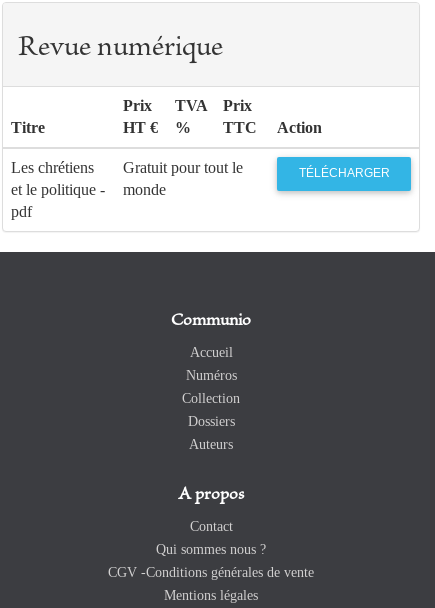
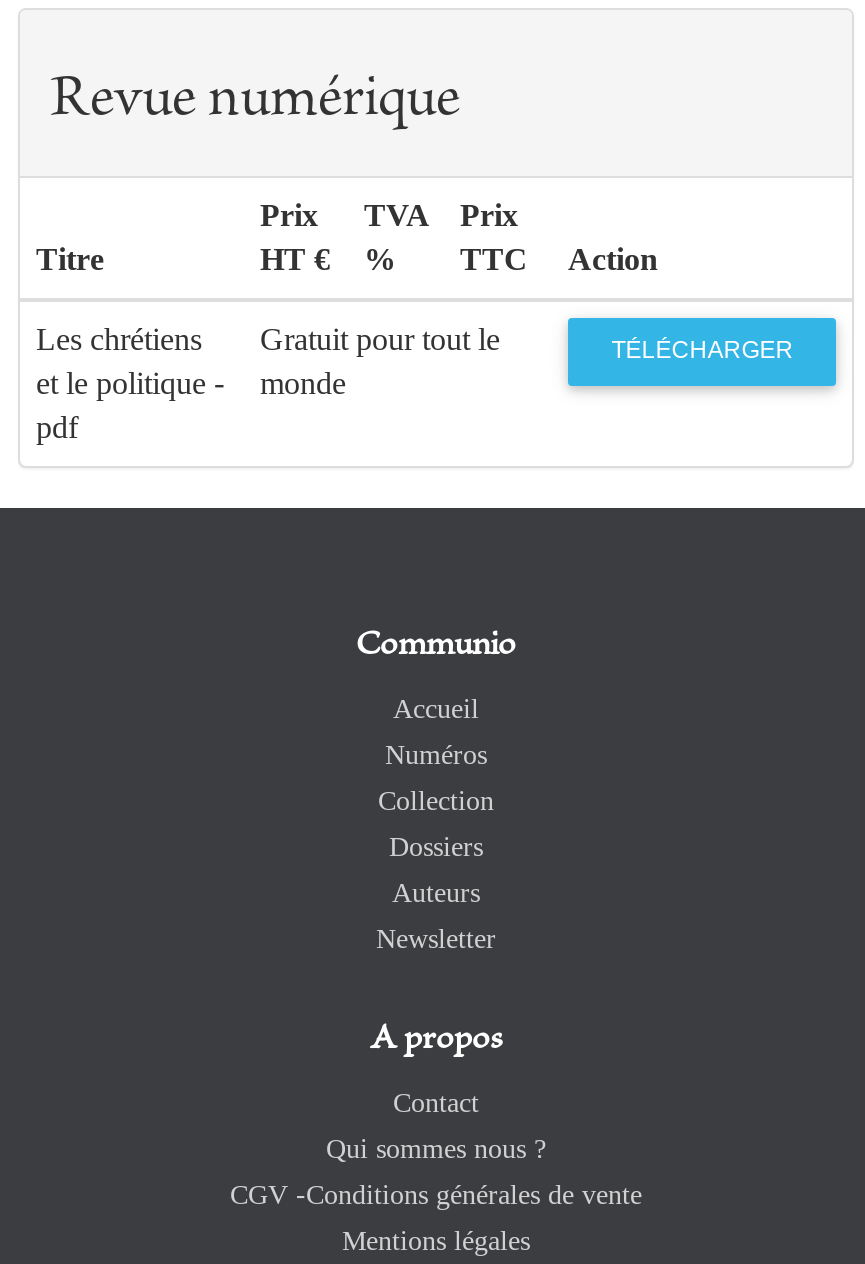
+ Newsletter
